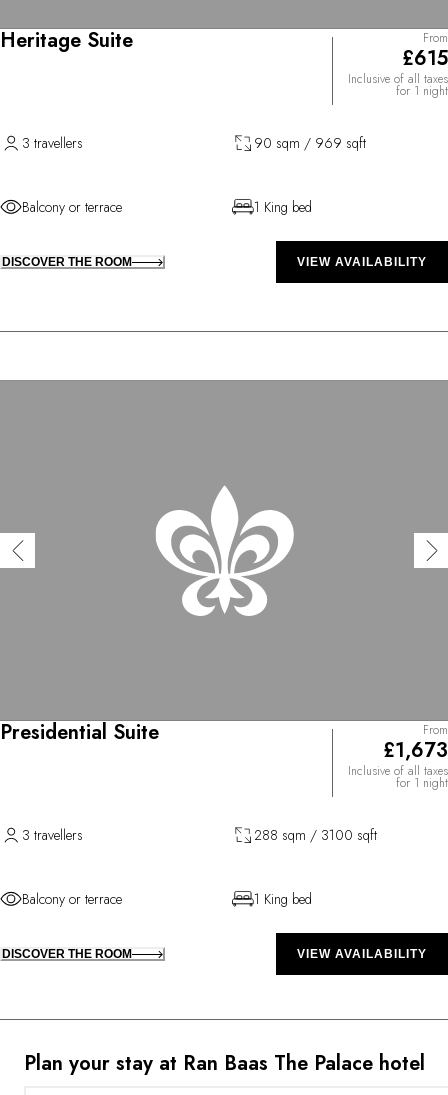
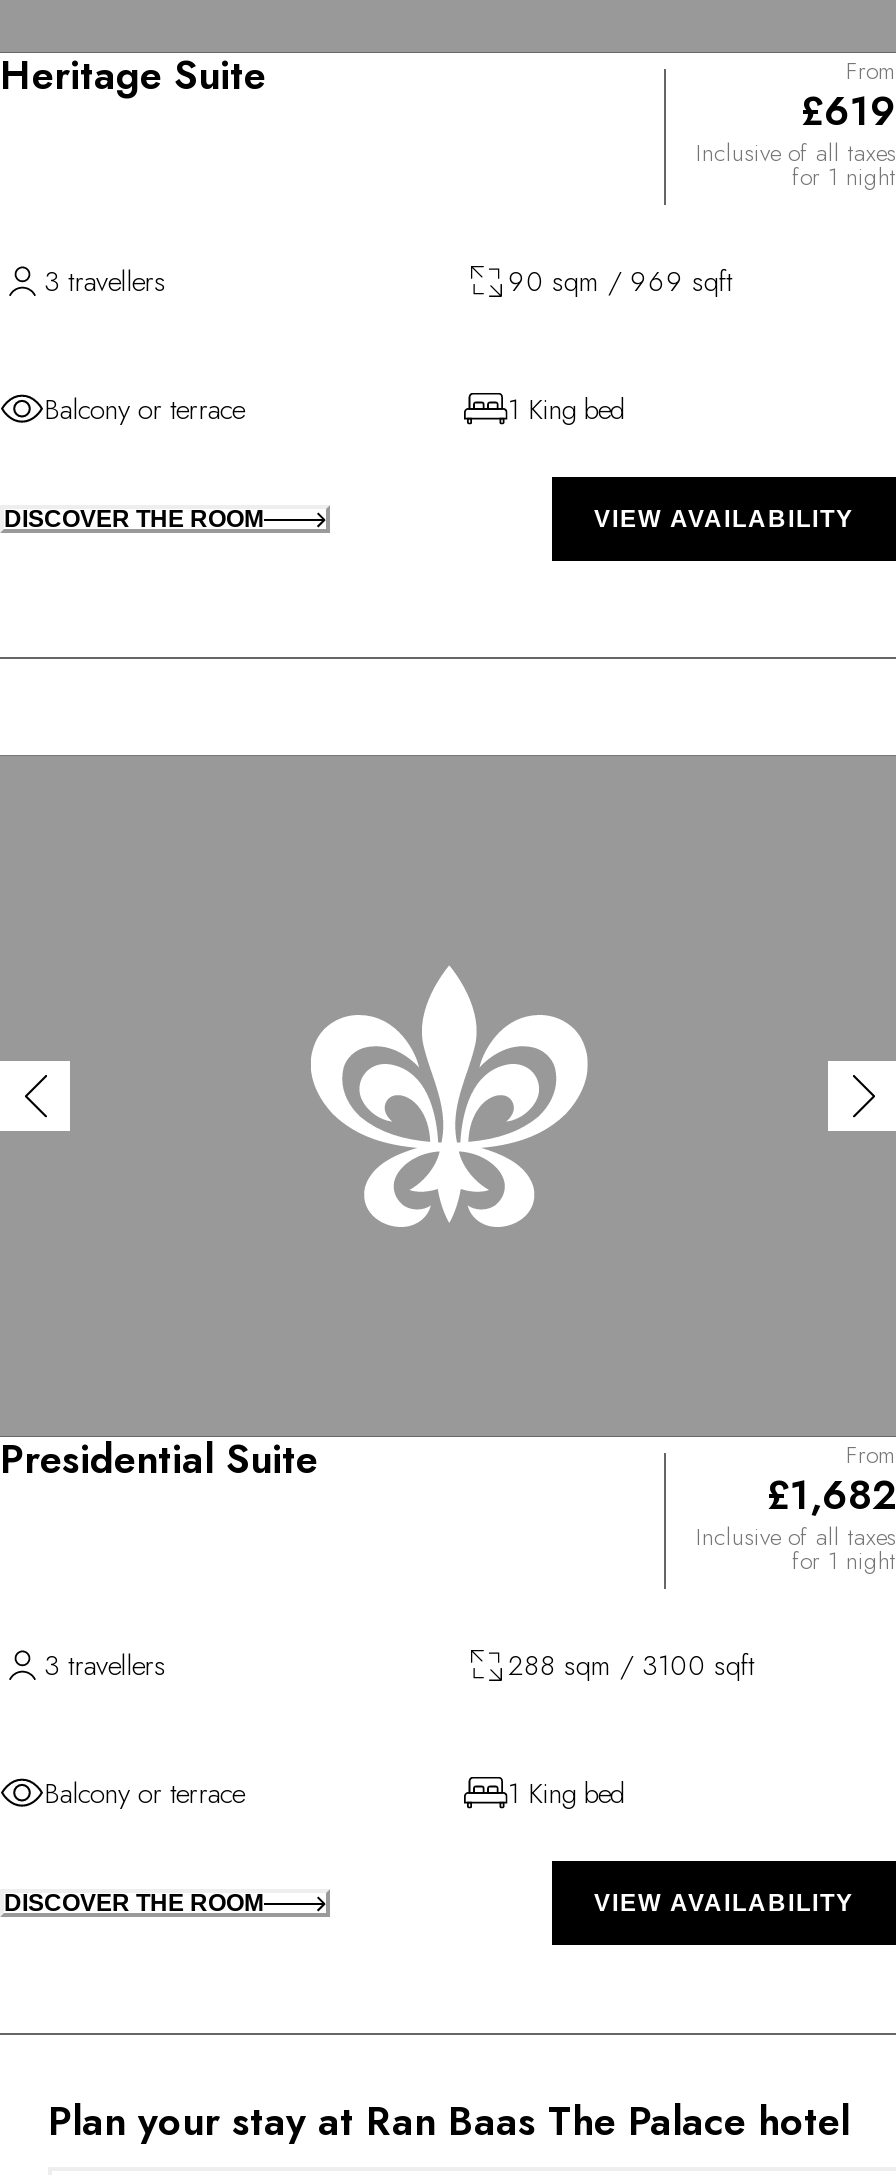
- £615
+ £619

- £1,673
+ £1,682
